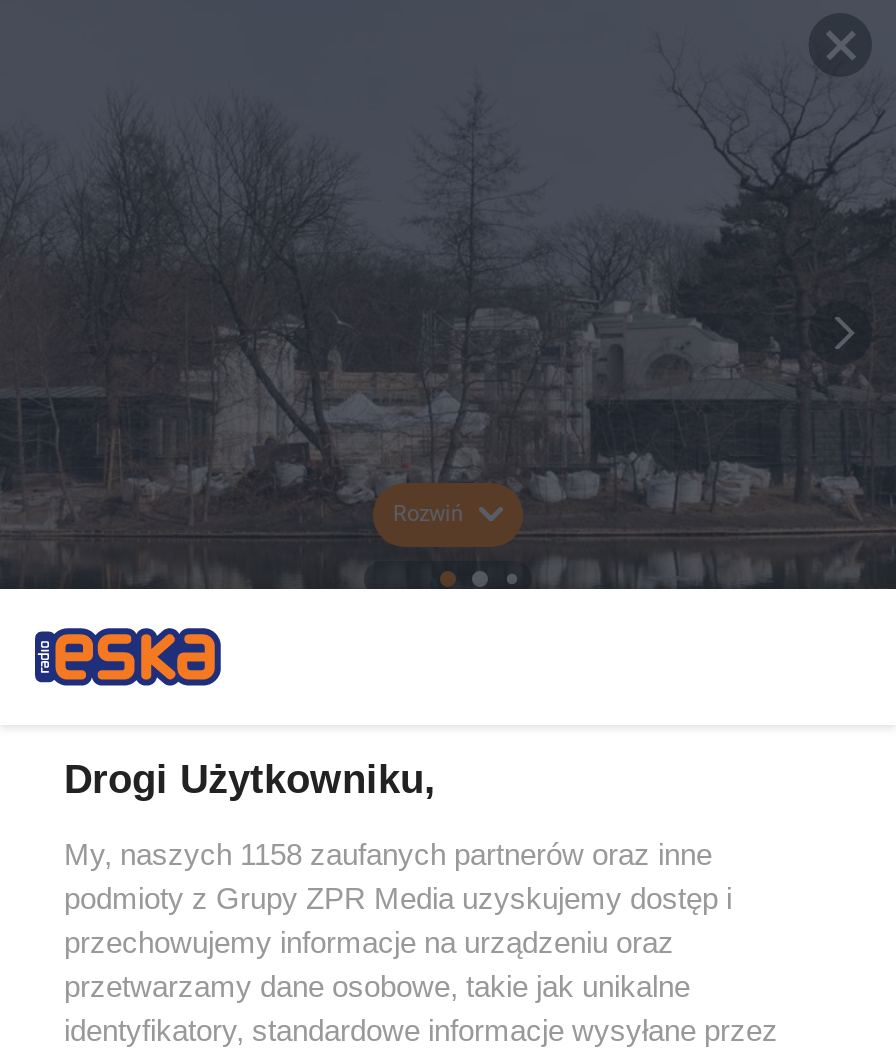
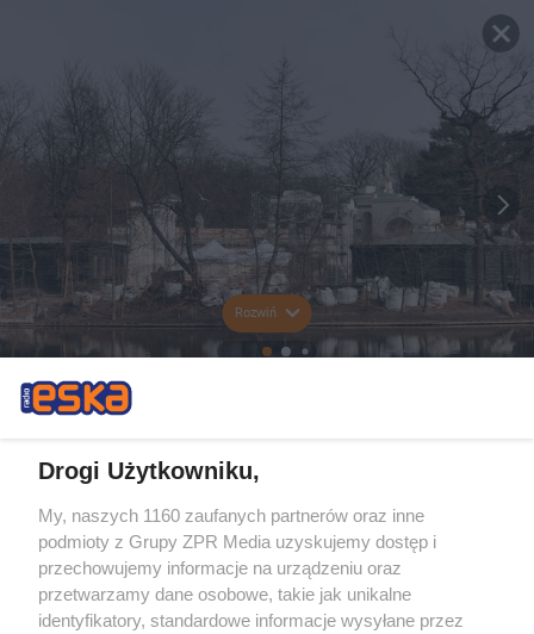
- My, naszych 1158 zaufanych partnerów oraz inne
+ My, naszych 1160 zaufanych partnerów oraz inne
